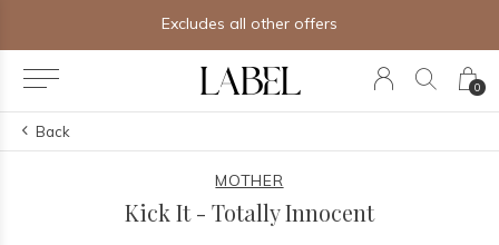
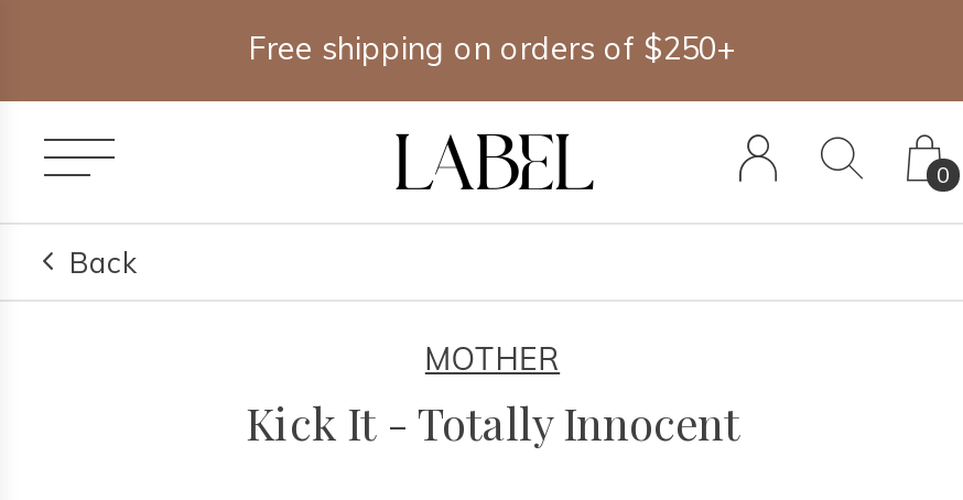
- Excludes all other offers
+ Free shipping on orders of $250+
